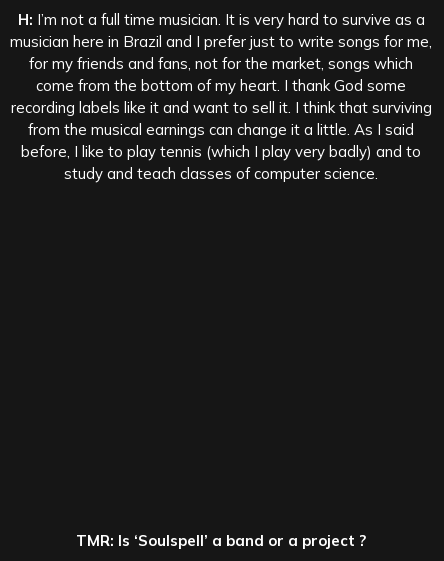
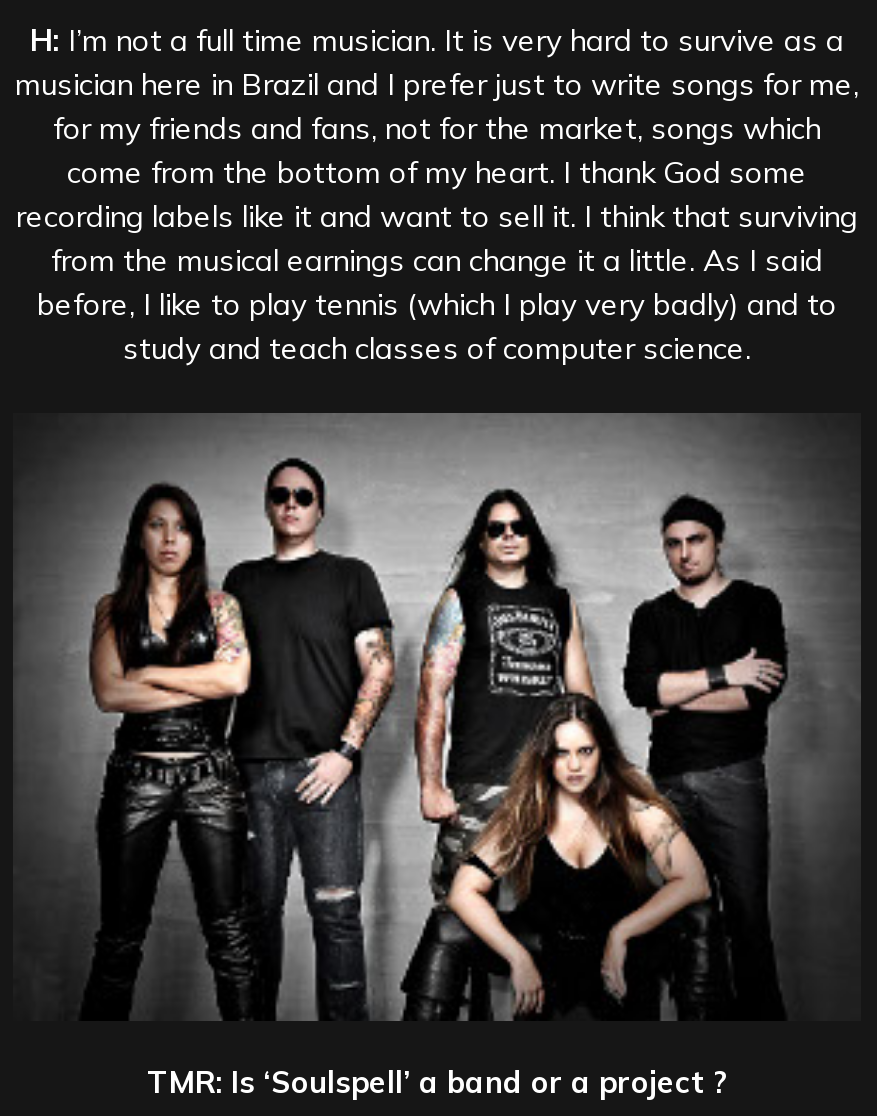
+ [image]
